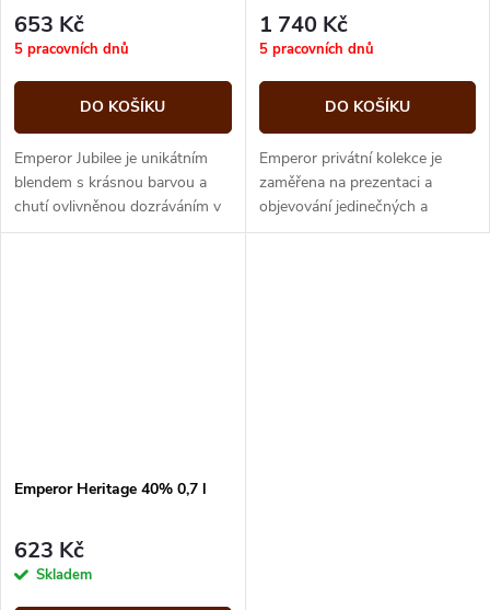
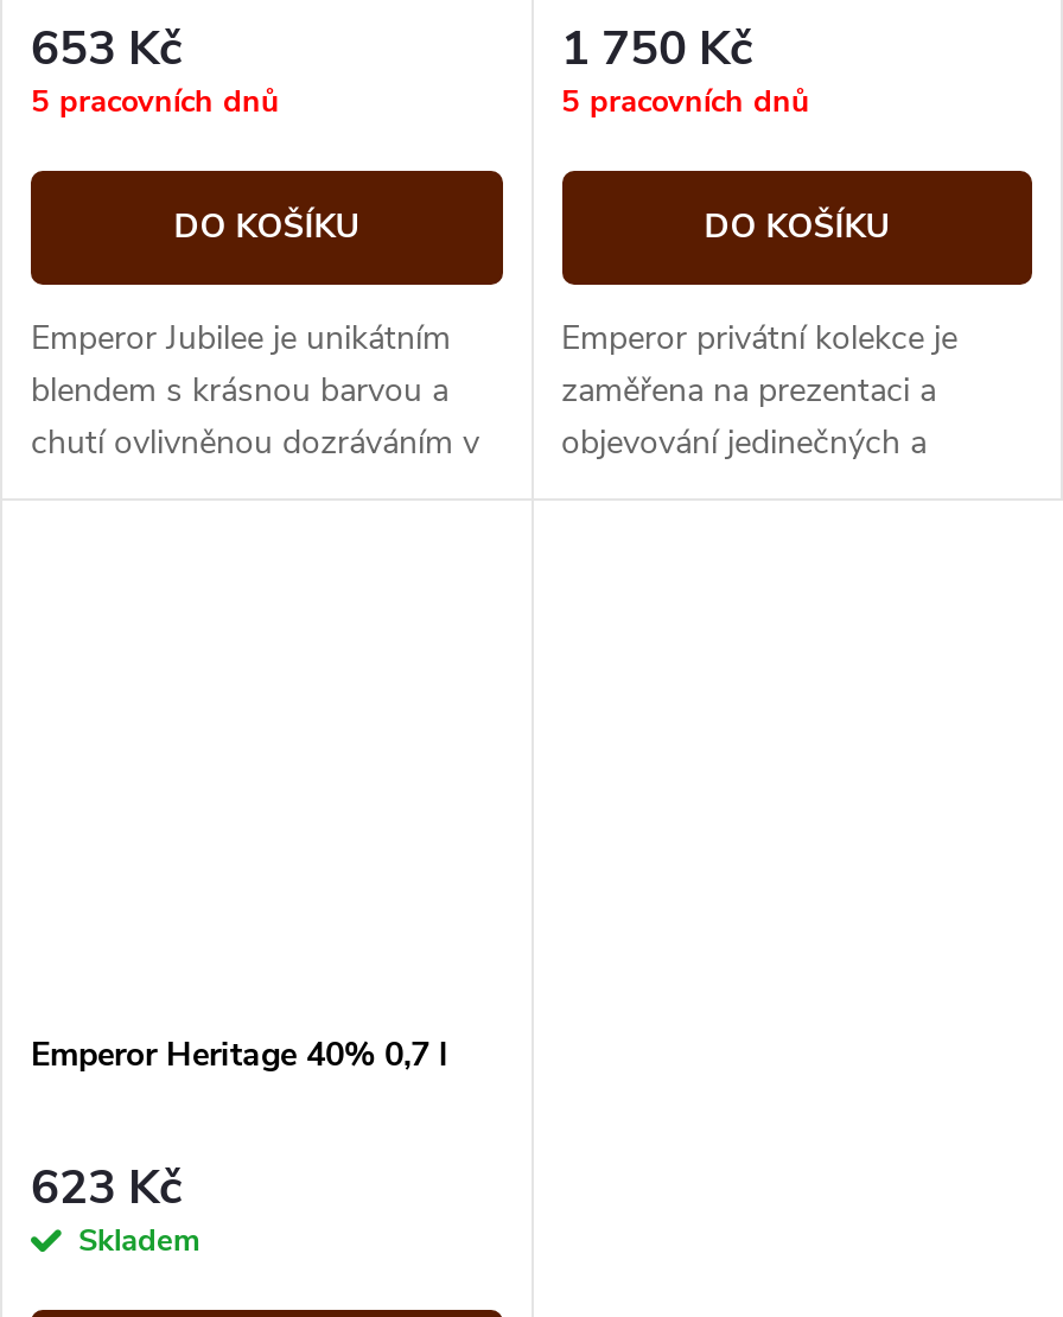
- 1 740 Kč
+ 1 750 Kč
